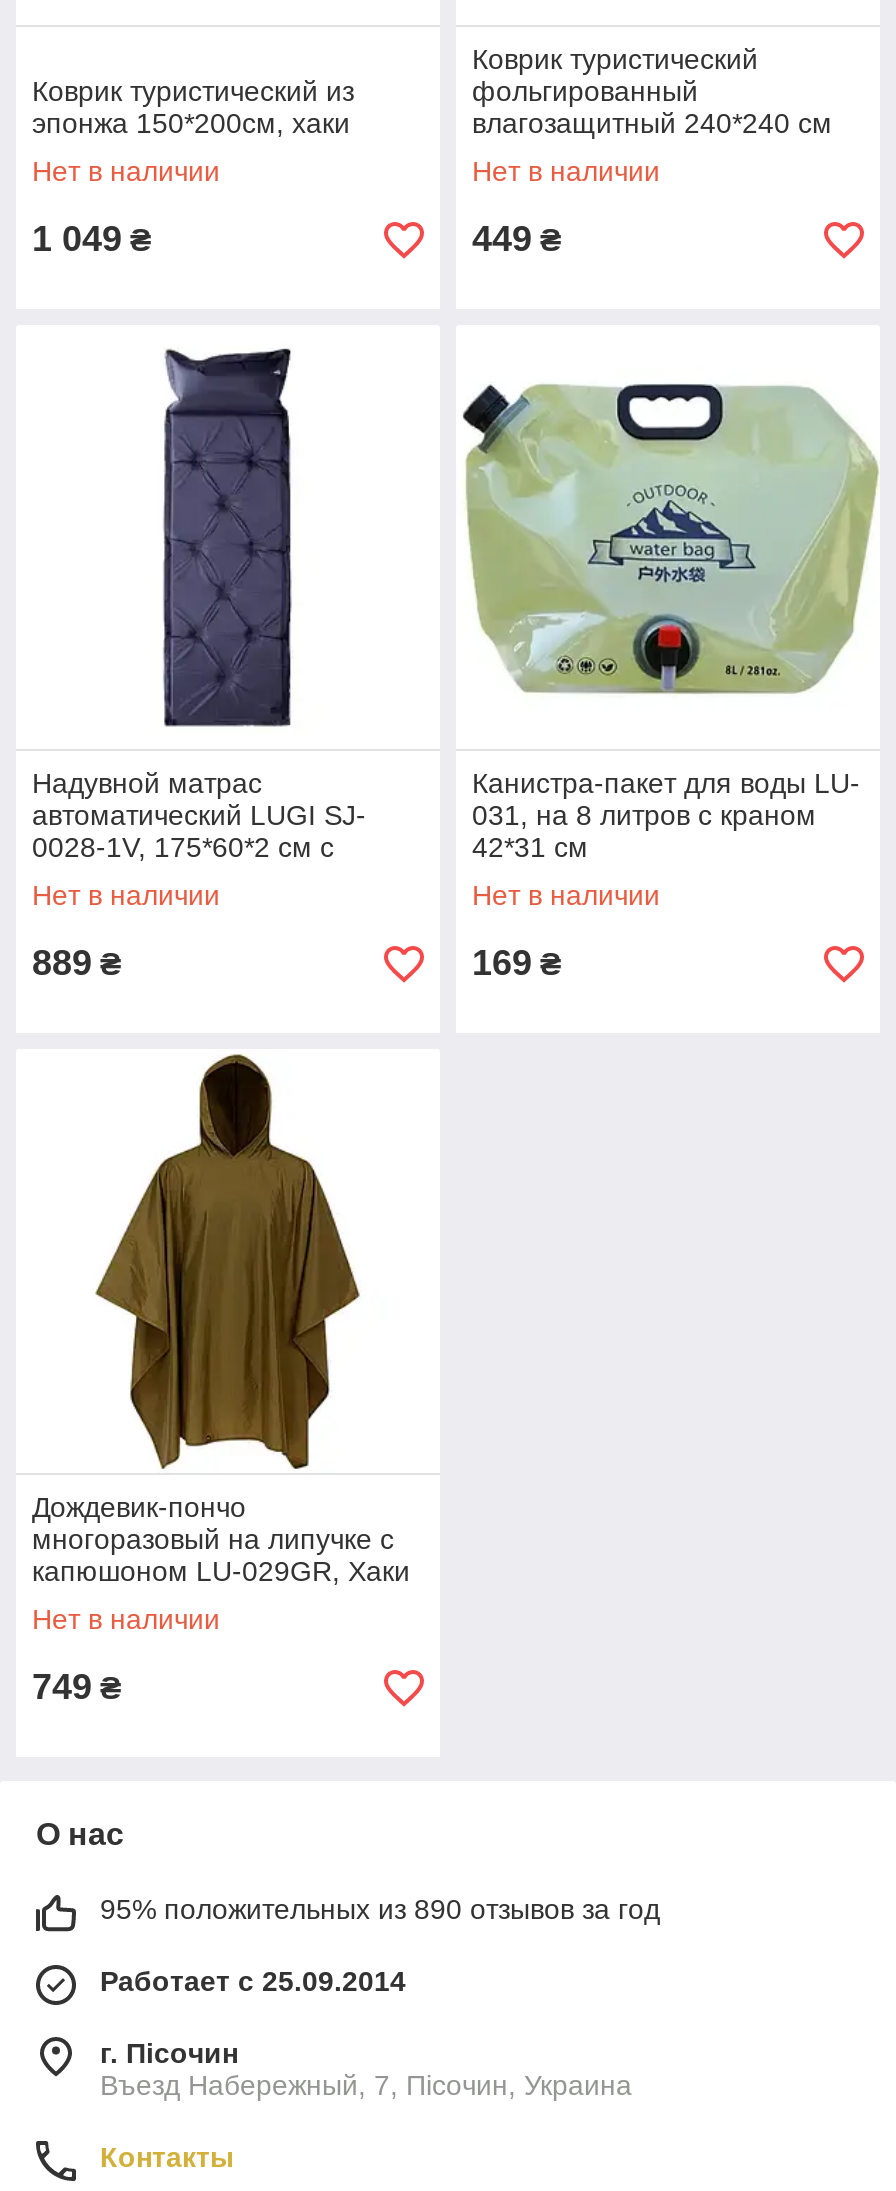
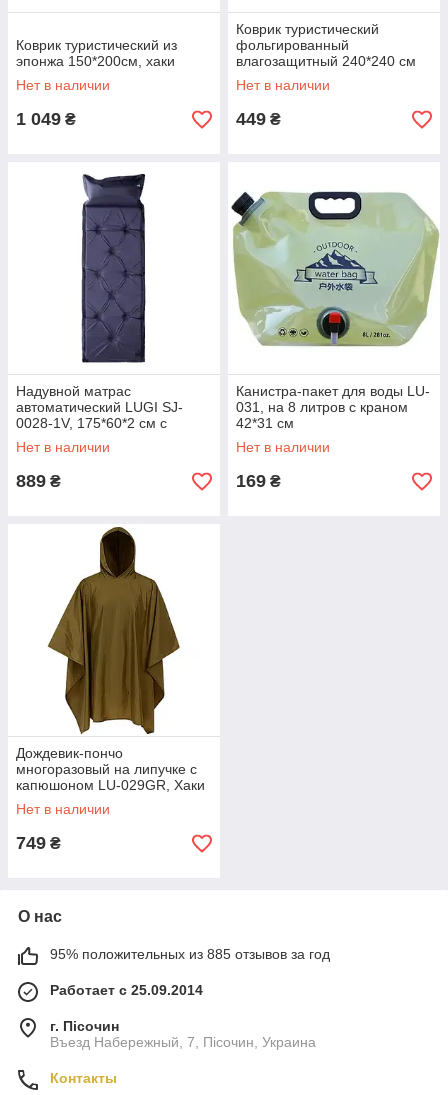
- 95% положительных из 890 отзывов за год
+ 95% положительных из 885 отзывов за год
